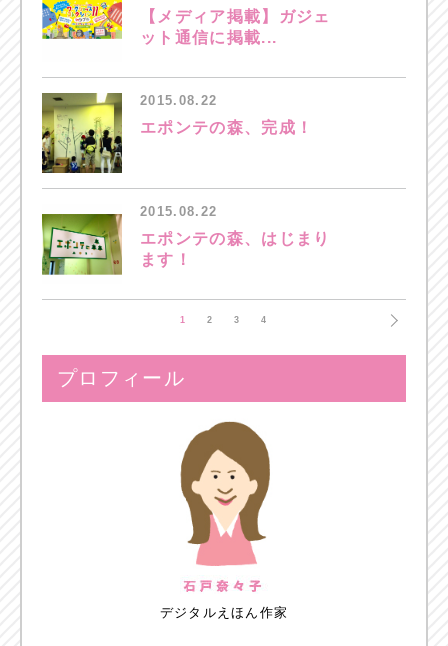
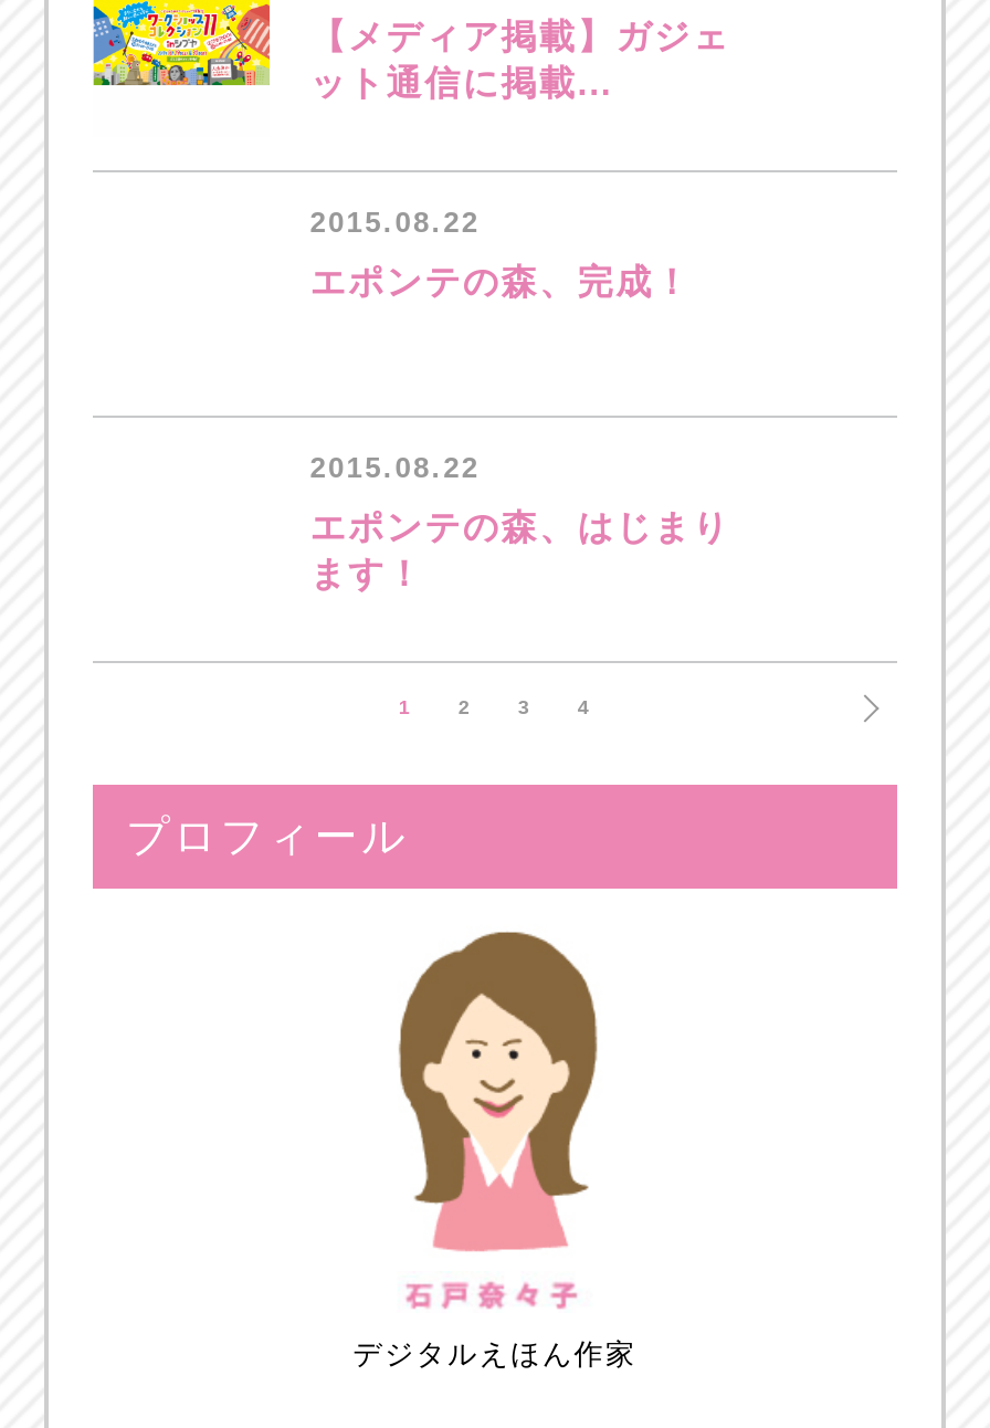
- [image]

- [image]
